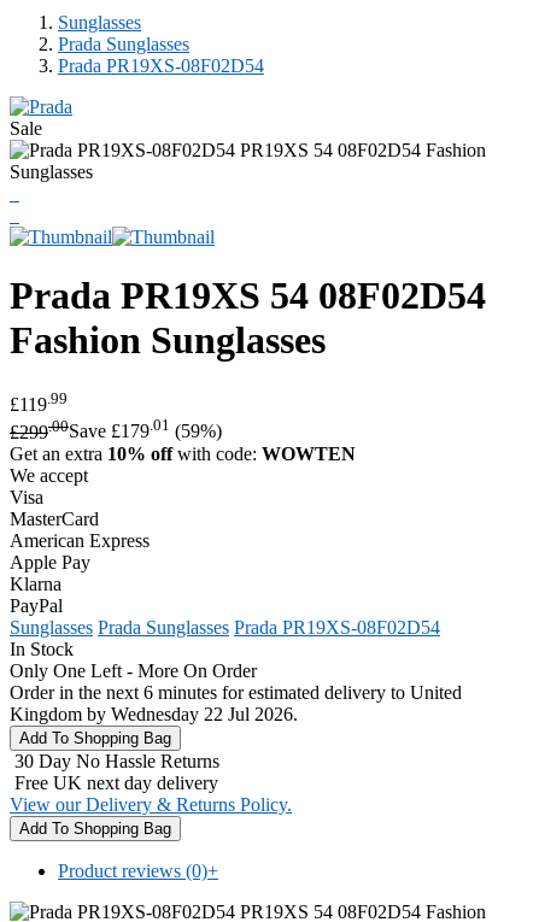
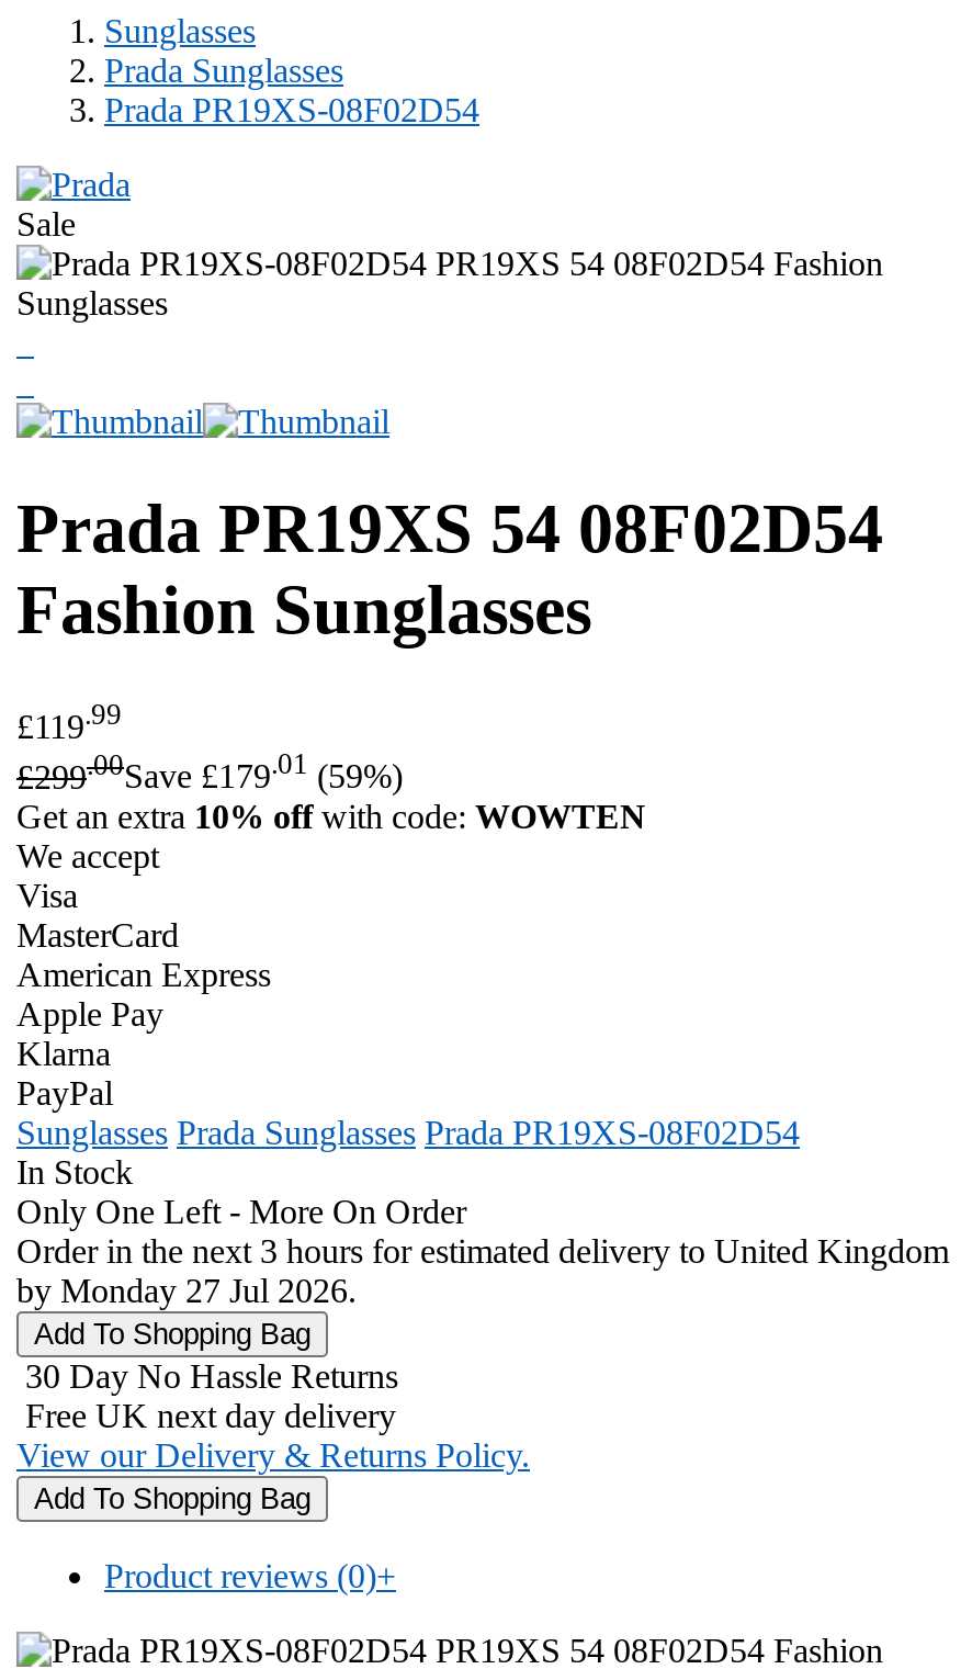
- Order in the next 6 minutes for estimated delivery to United
- Kingdom by Wednesday 22 Jul 2026.
+ Order in the next 3 hours for estimated delivery to United Kingdom
+ by Monday 27 Jul 2026.
